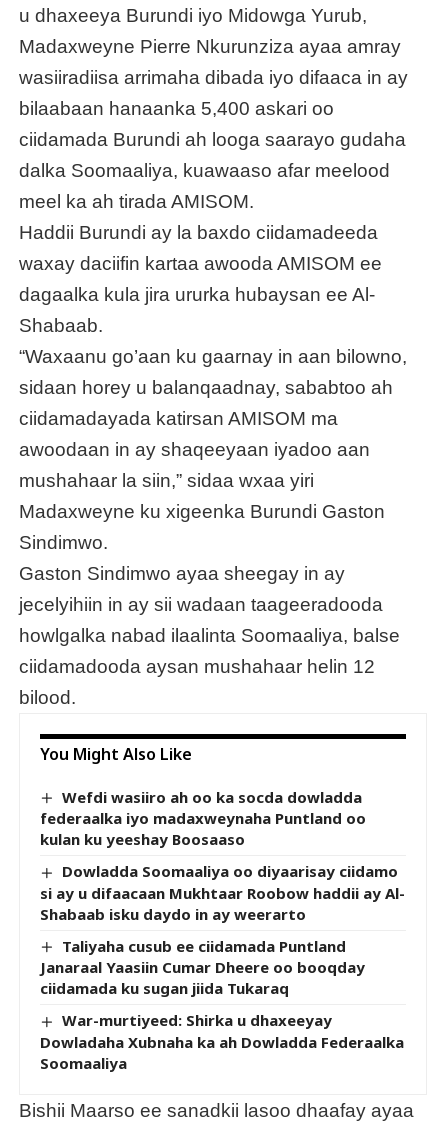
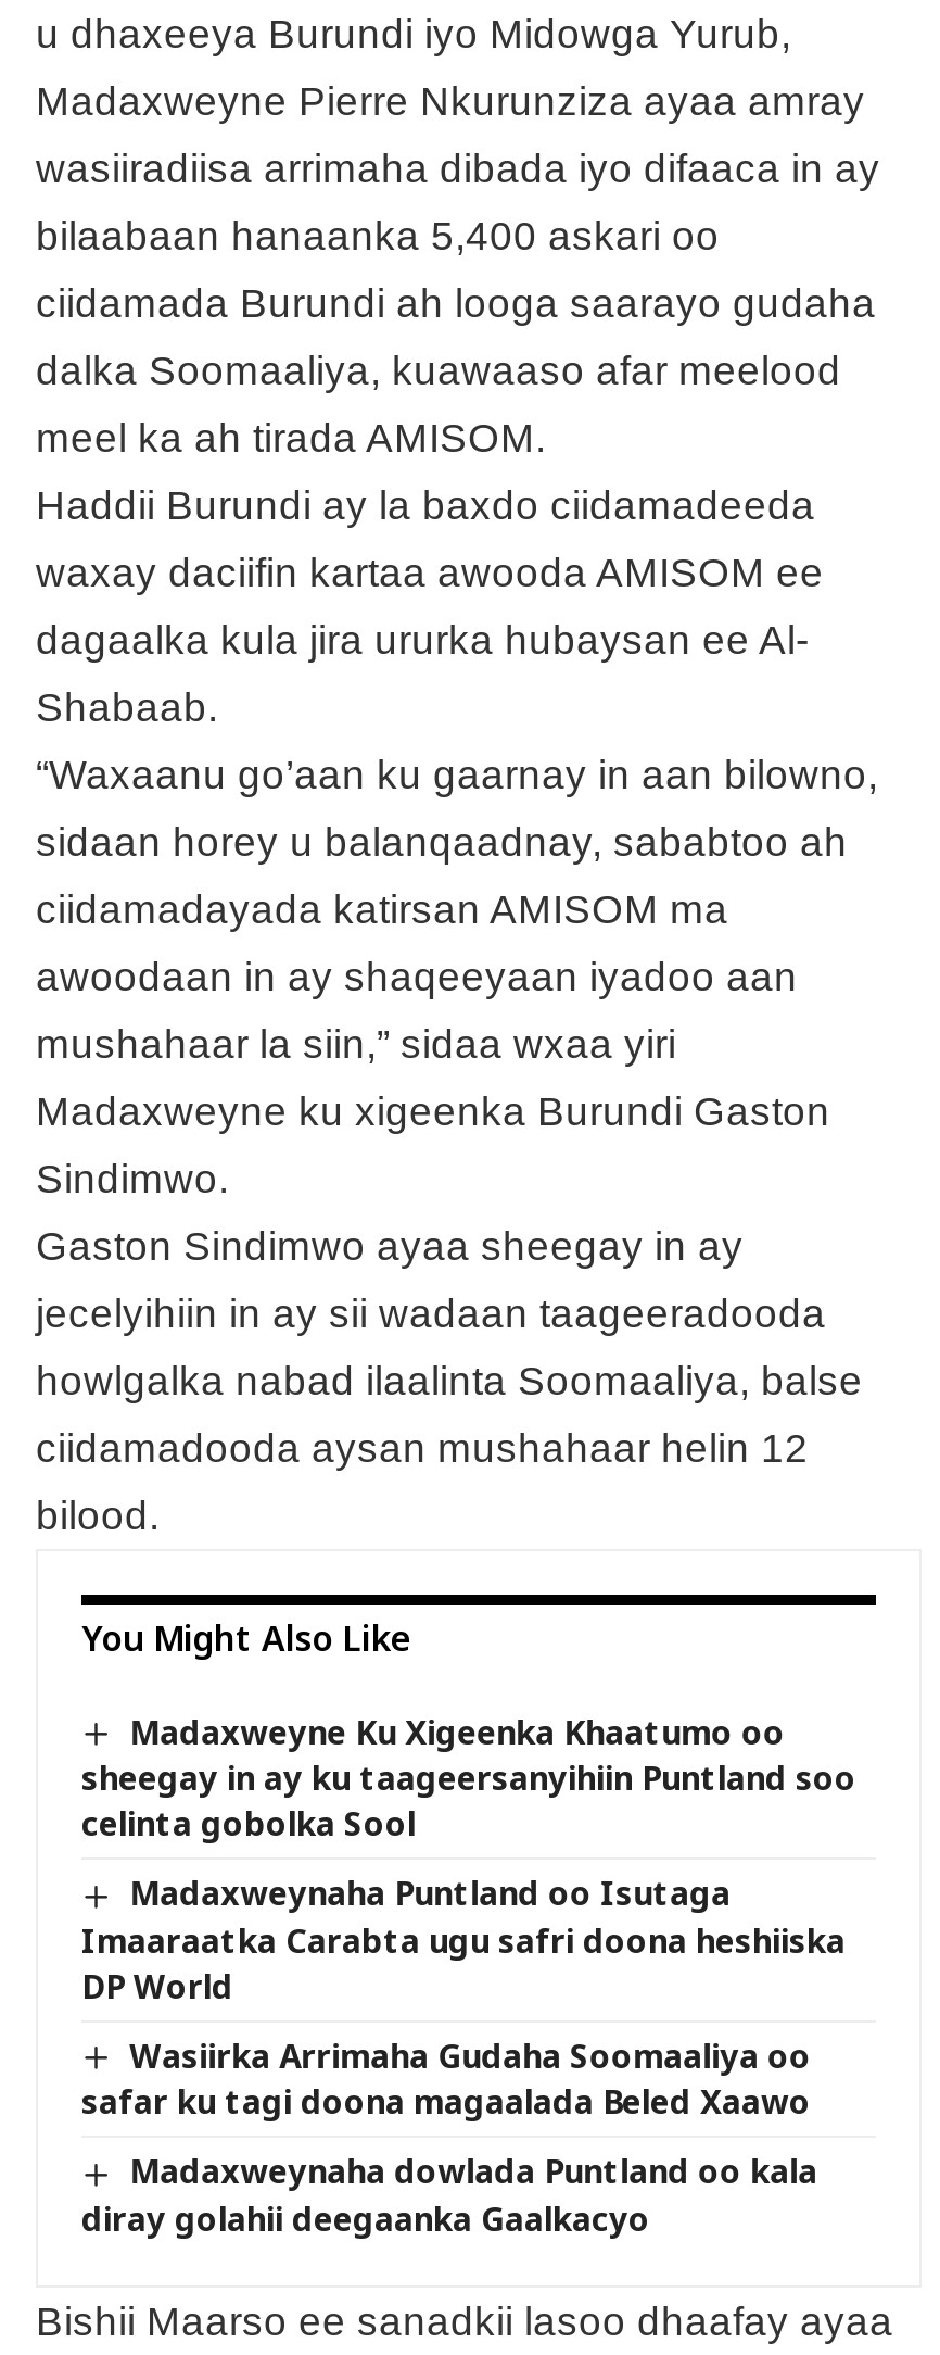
- Wefdi wasiiro ah oo ka socda dowladda
- federaalka iyo madaxweynaha Puntland oo
- kulan ku yeeshay Boosaaso
+ Madaxweyne Ku Xigeenka Khaatumo oo
+ sheegay in ay ku taageersanyihiin Puntland soo
+ celinta gobolka Sool

- Dowladda Soomaaliya oo diyaarisay ciidamo
- si ay u difaacaan Mukhtaar Roobow haddii ay Al-
- Shabaab isku daydo in ay weerarto
+ Madaxweynaha Puntland oo Isutaga
+ Imaaraatka Carabta ugu safri doona heshiiska
+ DP World

- Taliyaha cusub ee ciidamada Puntland
- Janaraal Yaasiin Cumar Dheere oo booqday
- ciidamada ku sugan jiida Tukaraq
+ Wasiirka Arrimaha Gudaha Soomaaliya oo
+ safar ku tagi doona magaalada Beled Xaawo

- War-murtiyeed: Shirka u dhaxeeyay
- Dowladaha Xubnaha ka ah Dowladda Federaalka
- Soomaaliya
+ Madaxweynaha dowlada Puntland oo kala
+ diray golahii deegaanka Gaalkacyo
